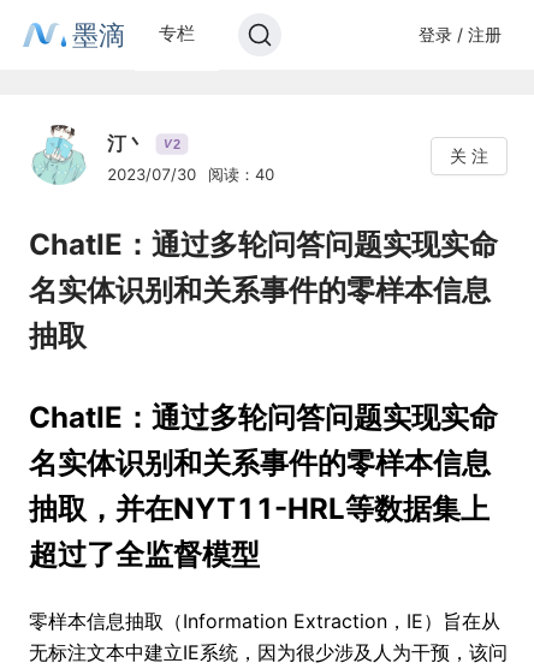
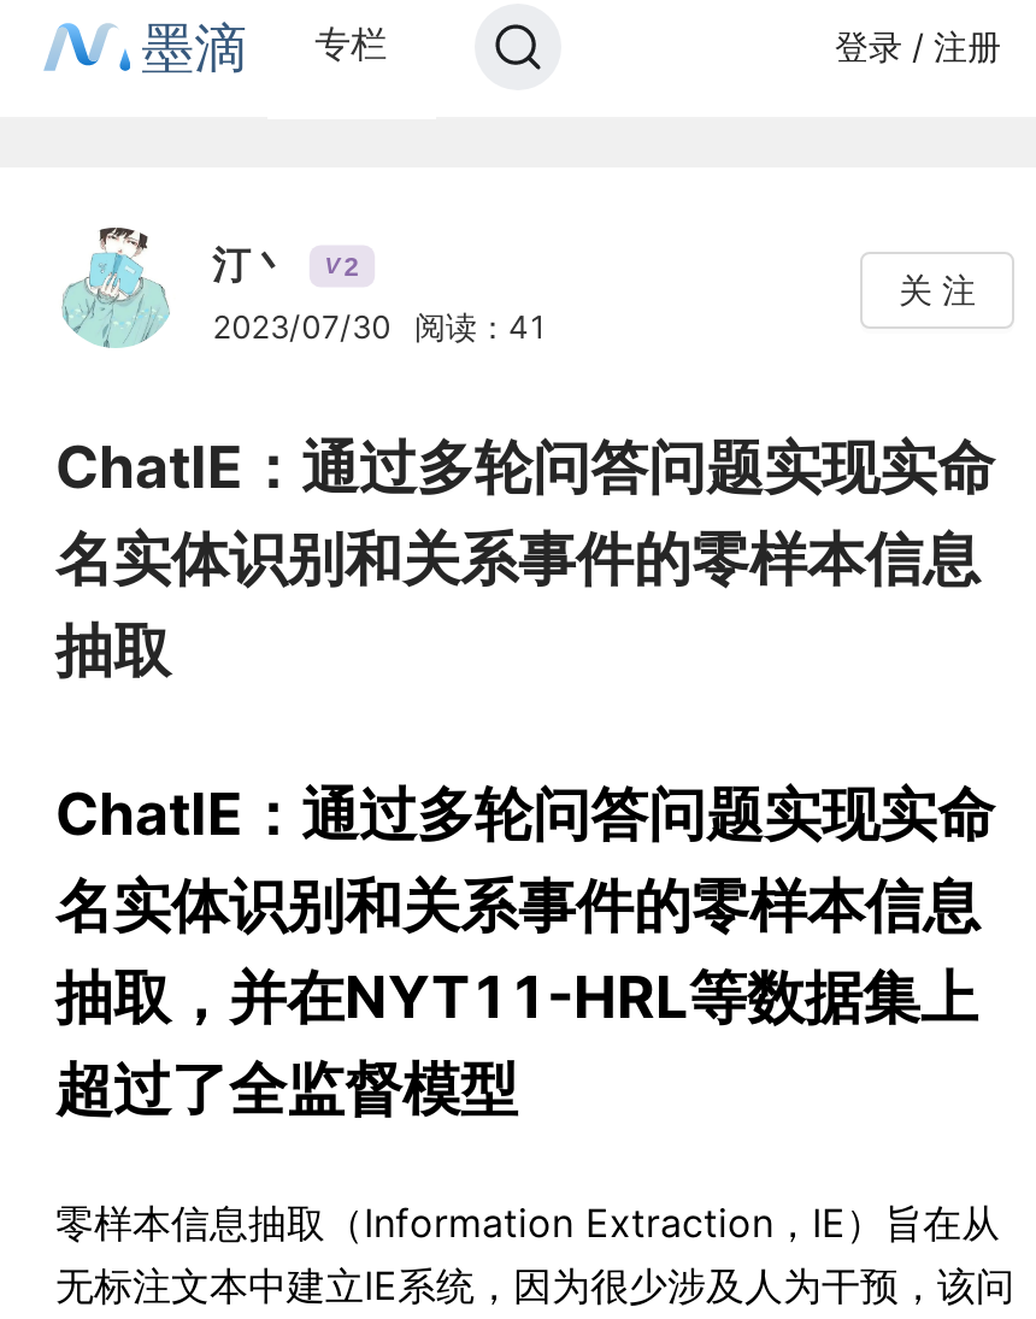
- 2023/07/30 阅读：40
+ 2023/07/30 阅读：41
